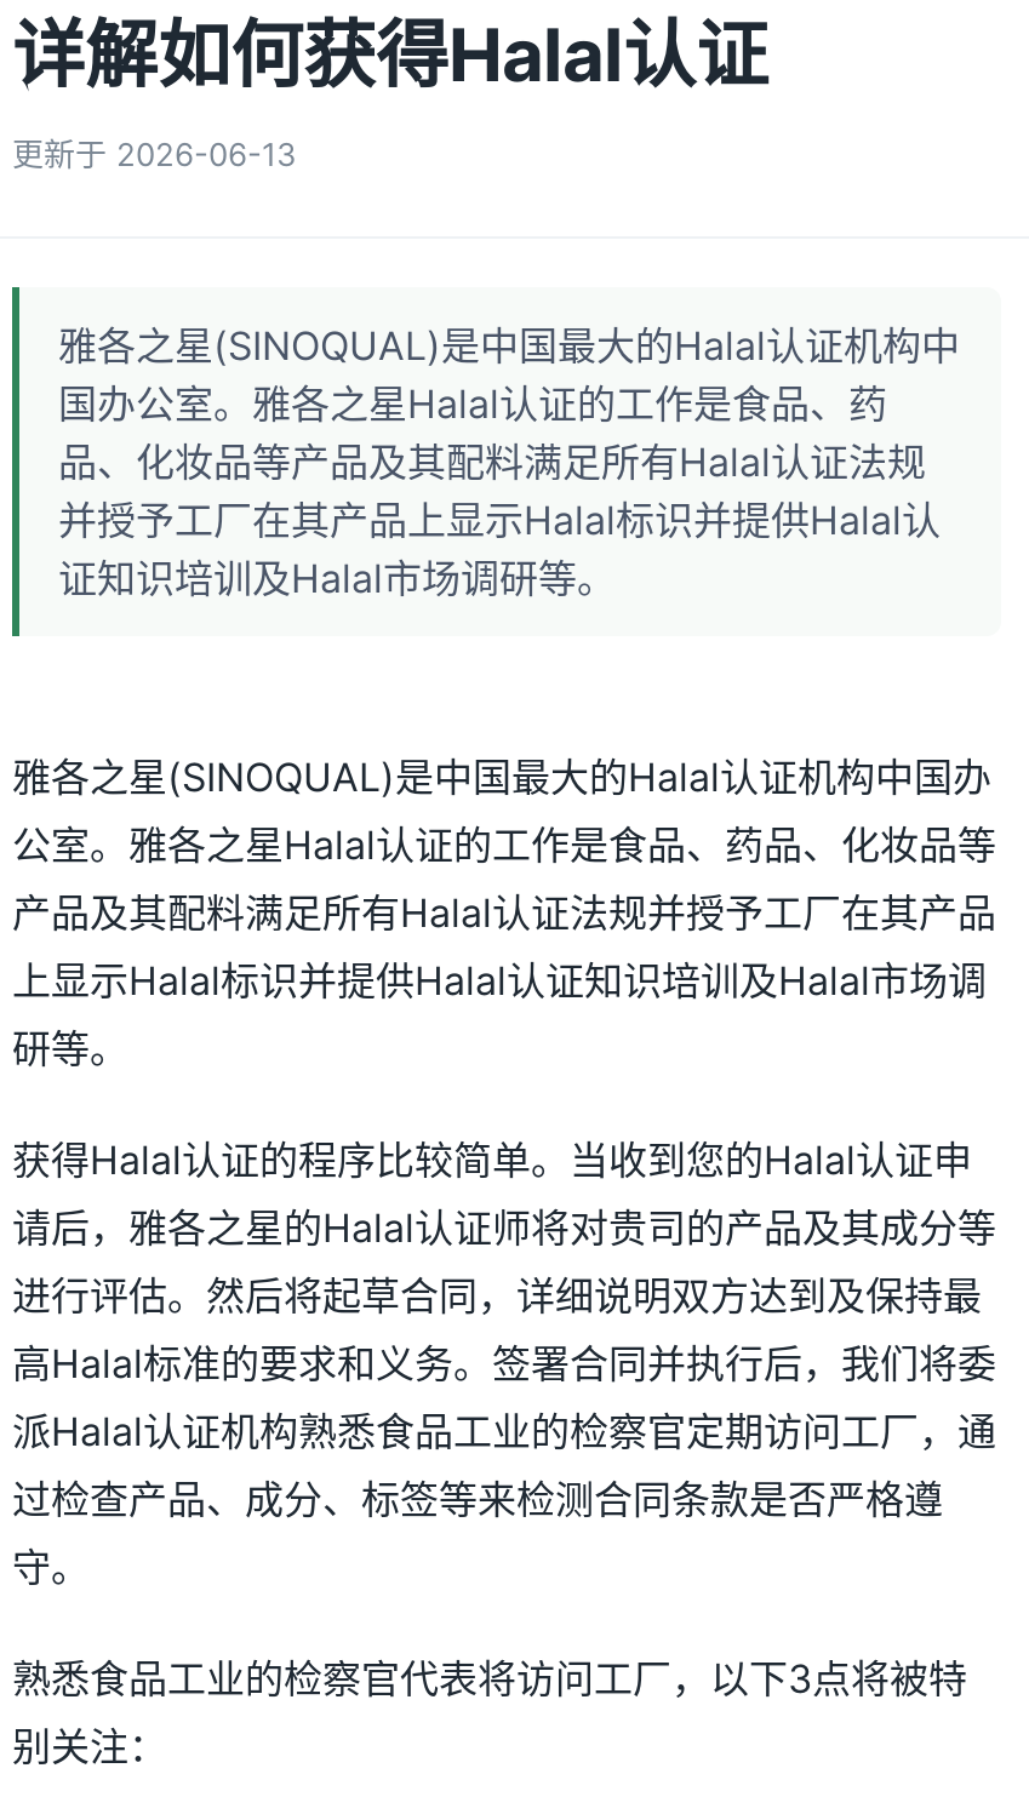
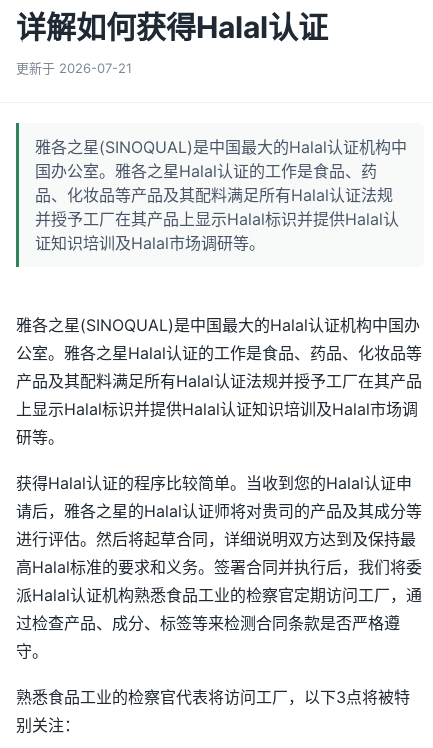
- 更新于 2026-06-13
+ 更新于 2026-07-21
